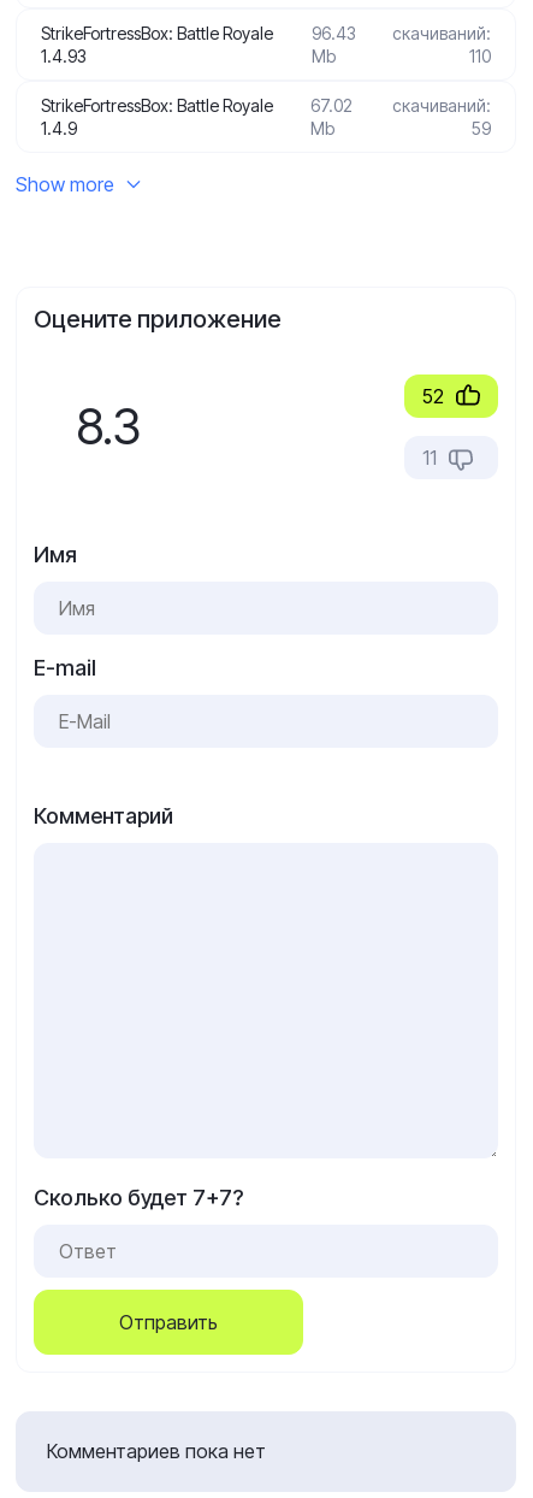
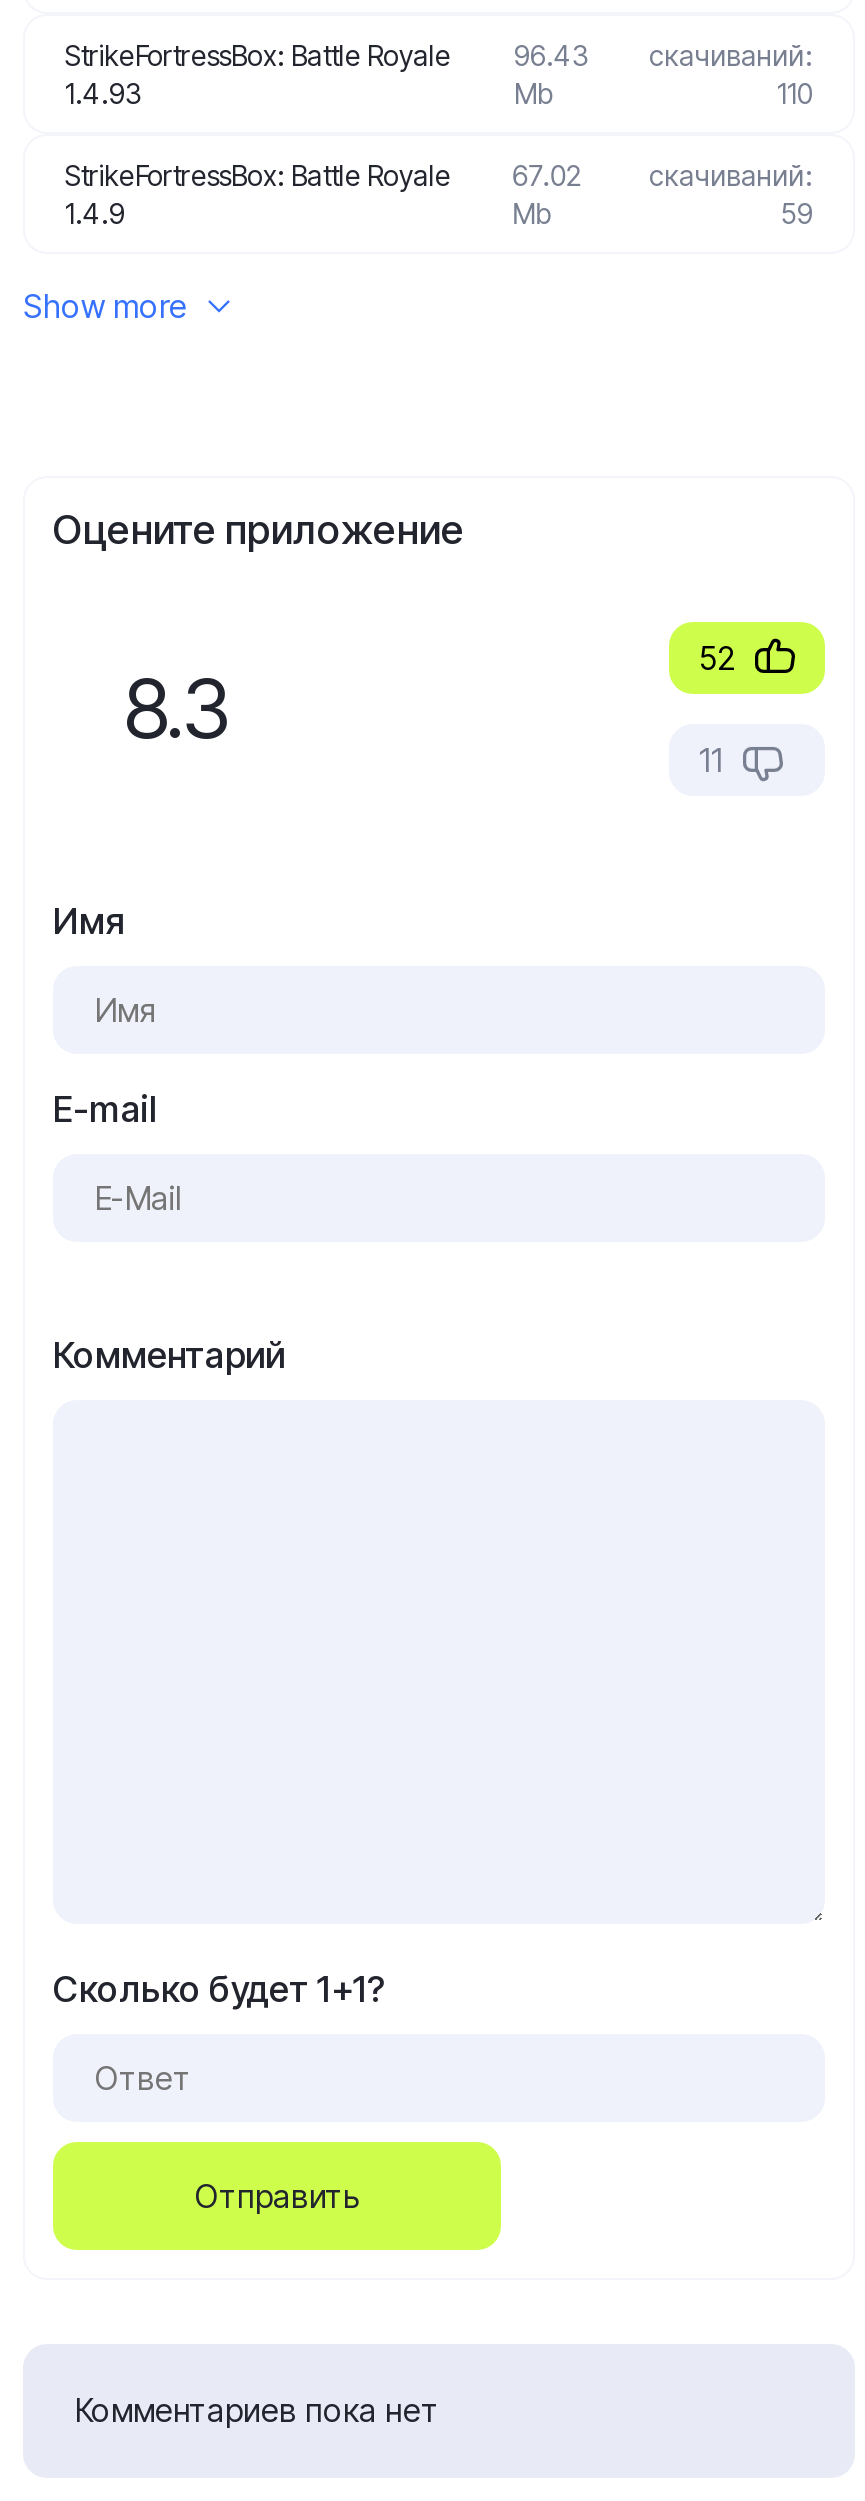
- Сколько будет 7+7?
+ Сколько будет 1+1?
